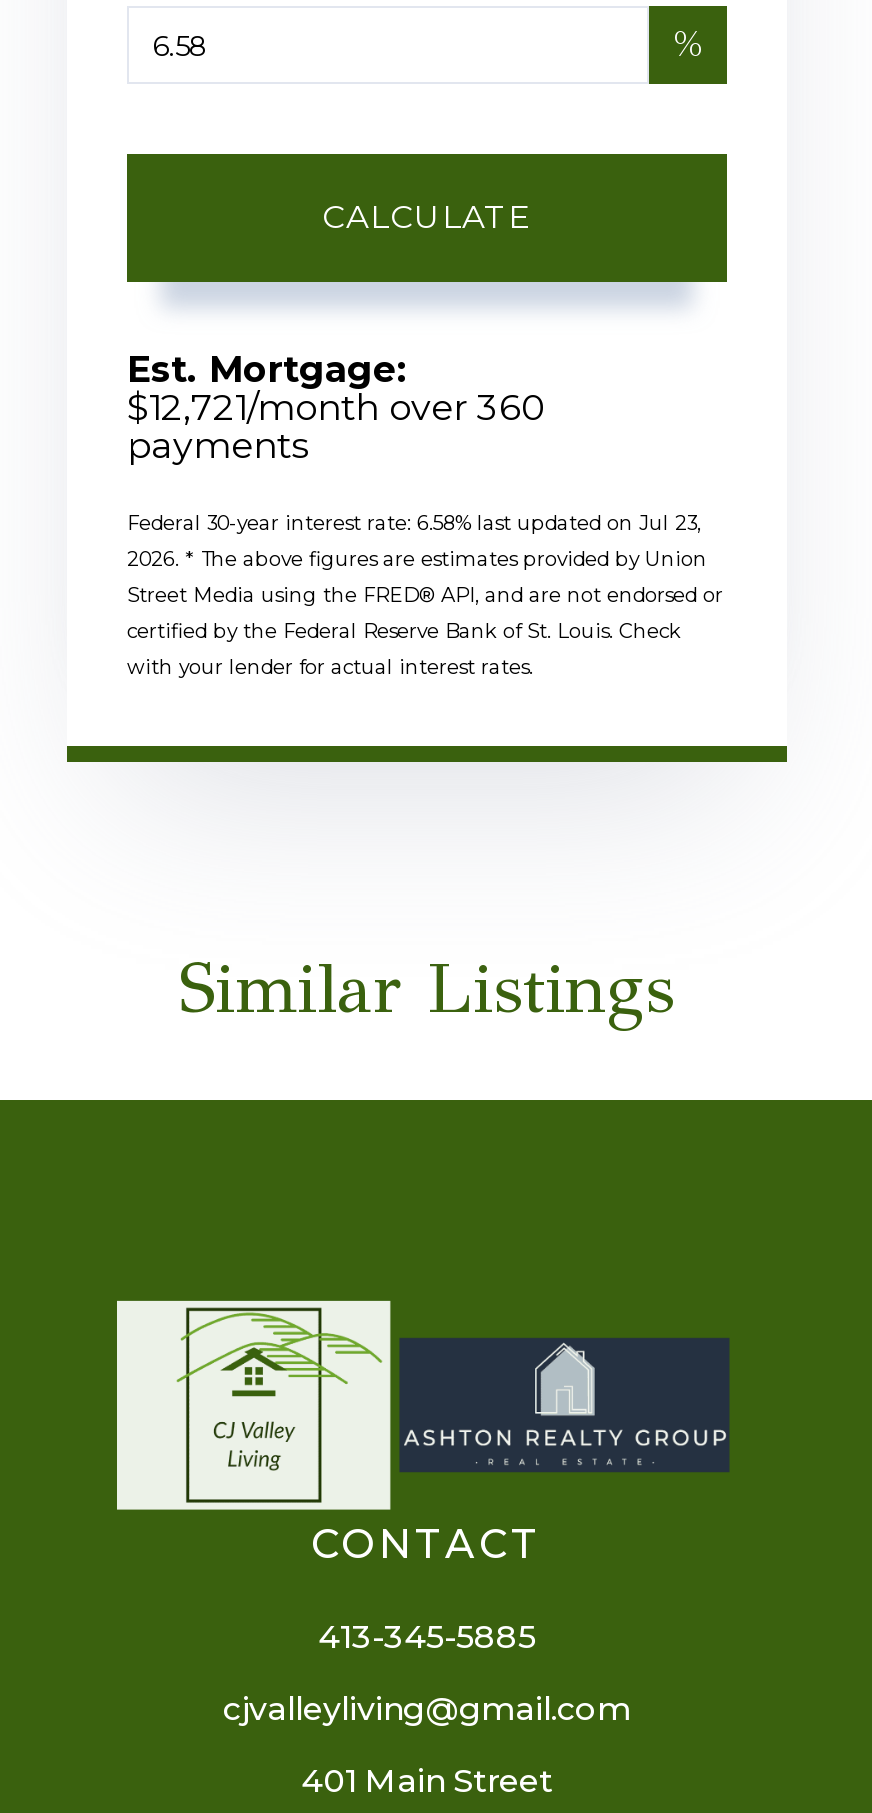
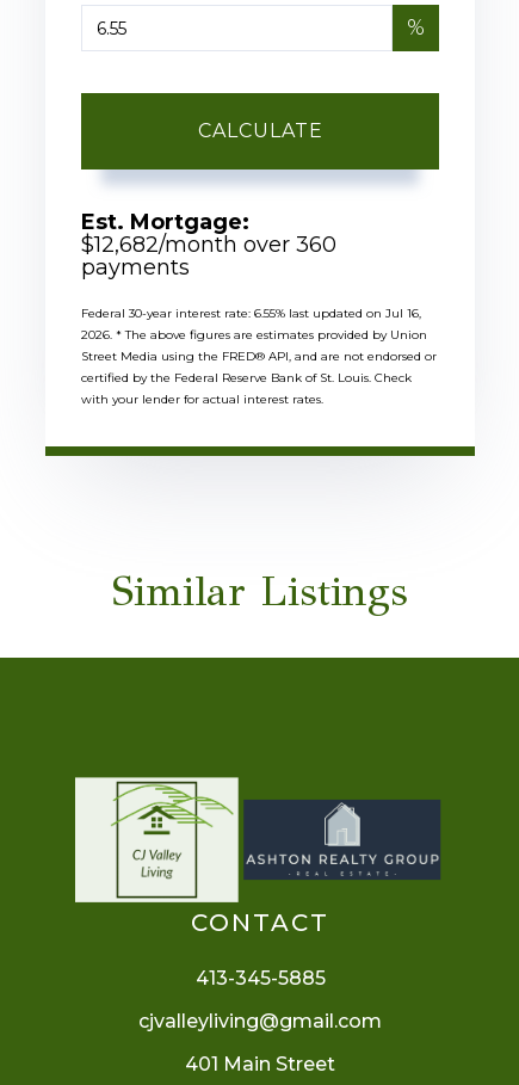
- $12,721/month over 360
+ $12,682/month over 360

- Federal 30-year interest rate: 6.58% last updated on Jul 23,
+ Federal 30-year interest rate: 6.55% last updated on Jul 16,
